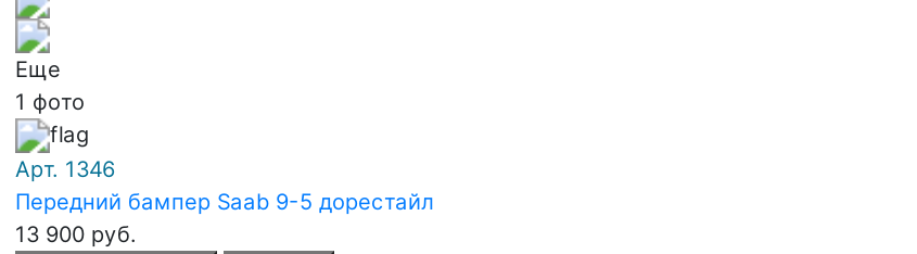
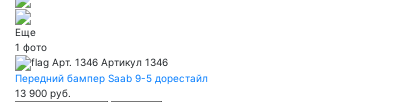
- Арт. 1346
+ Арт. 1346 Артикул 1346
